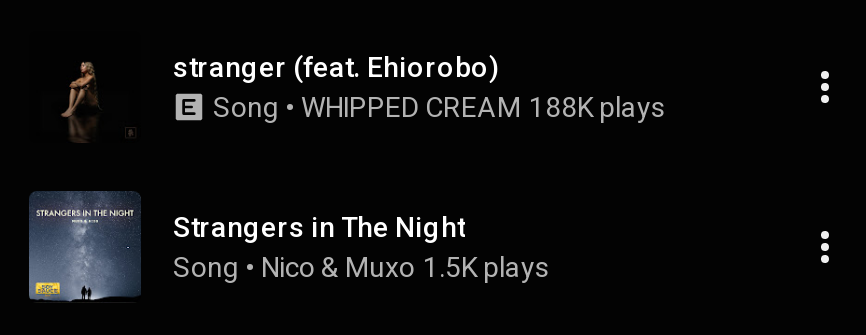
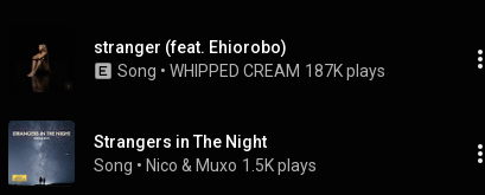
- Song • WHIPPED CREAM 188K plays
+ Song • WHIPPED CREAM 187K plays
